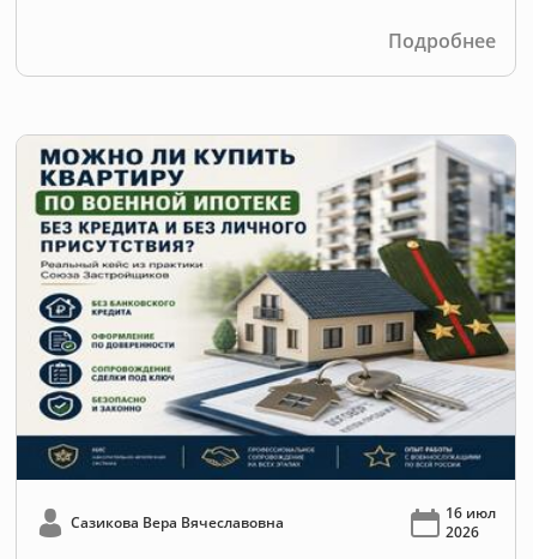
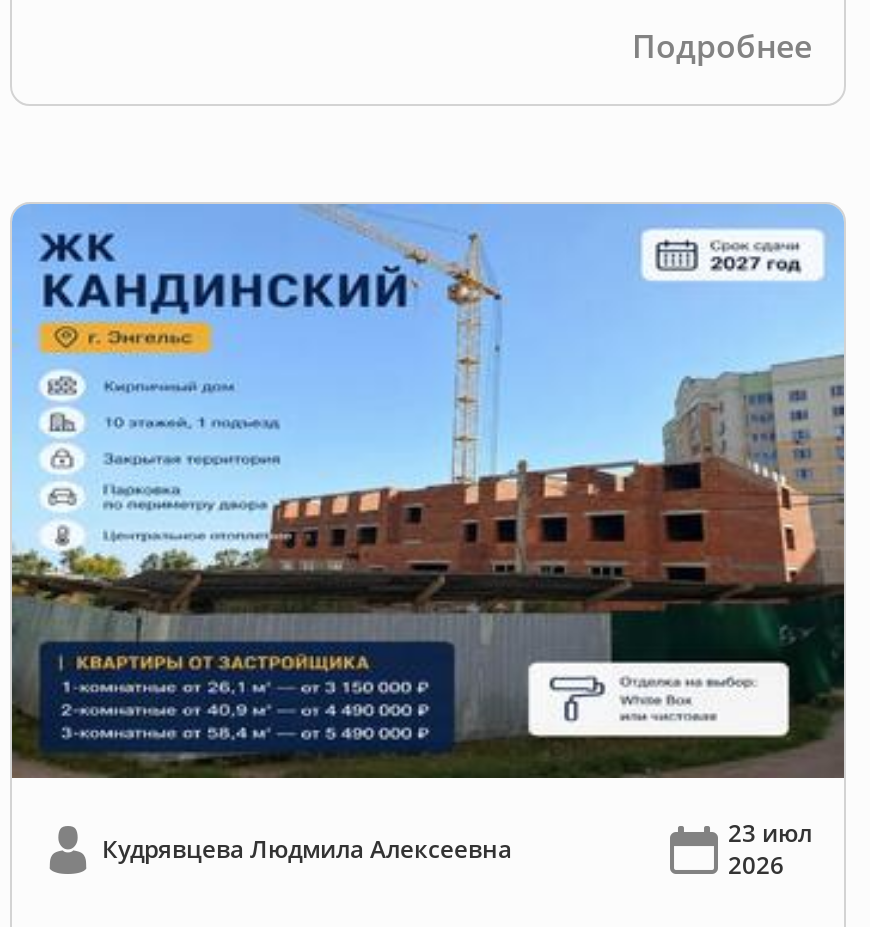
- [image]
- Сазикова Вера Вячеславовна
- 16 июл
+ [image]
+ Кудрявцева Людмила Алексеевна
+ 23 июл
